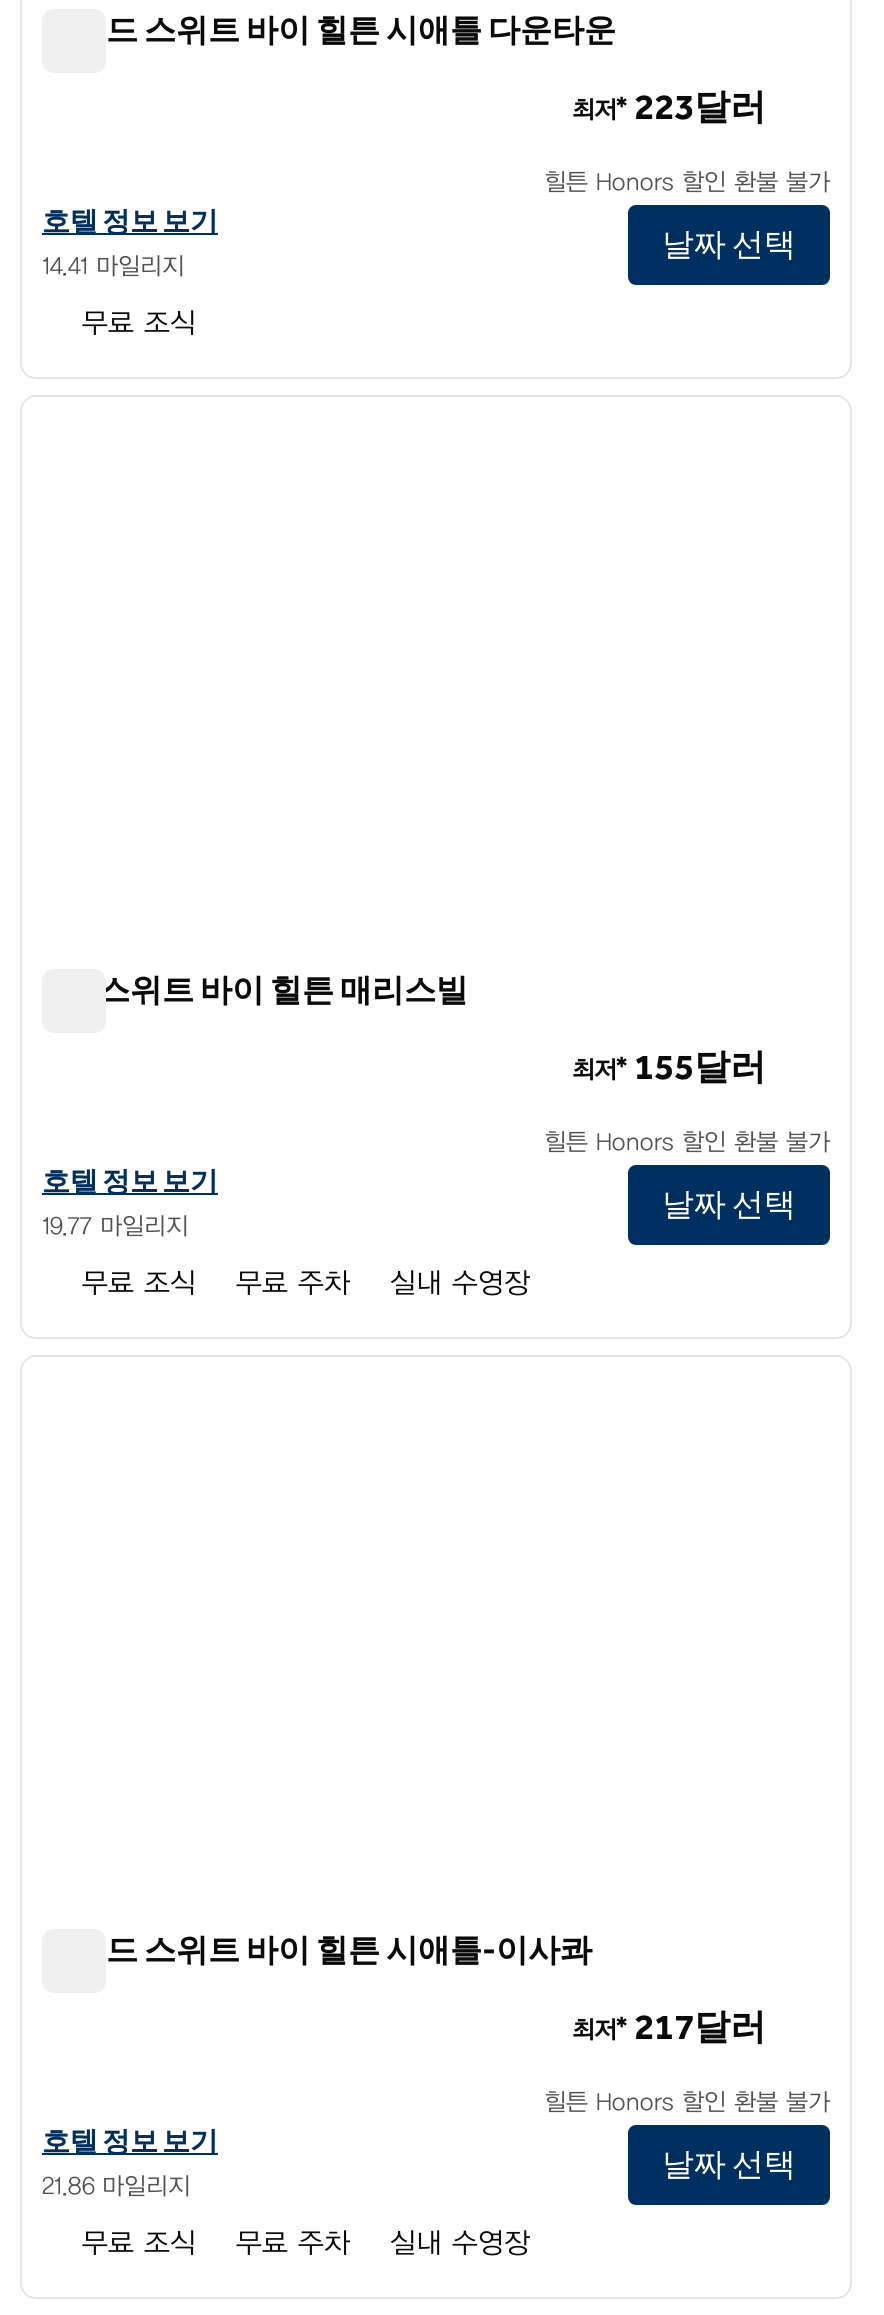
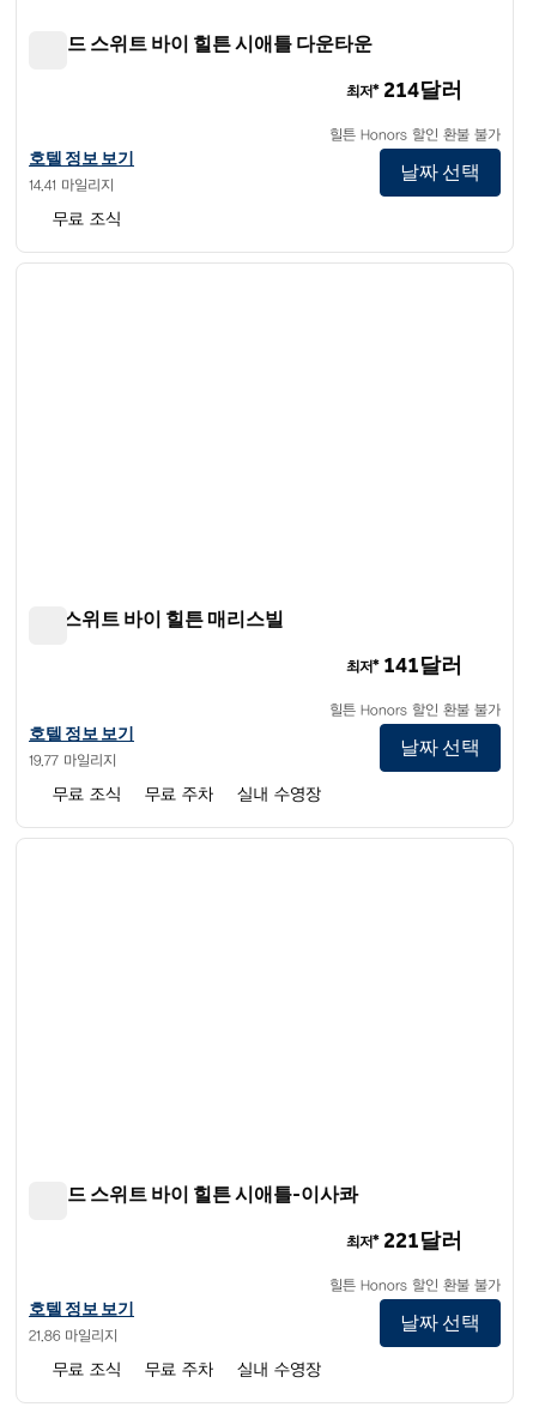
- 최저* 223달러
+ 최저* 214달러

- 최저* 155달러
+ 최저* 141달러

- 최저* 217달러
+ 최저* 221달러
